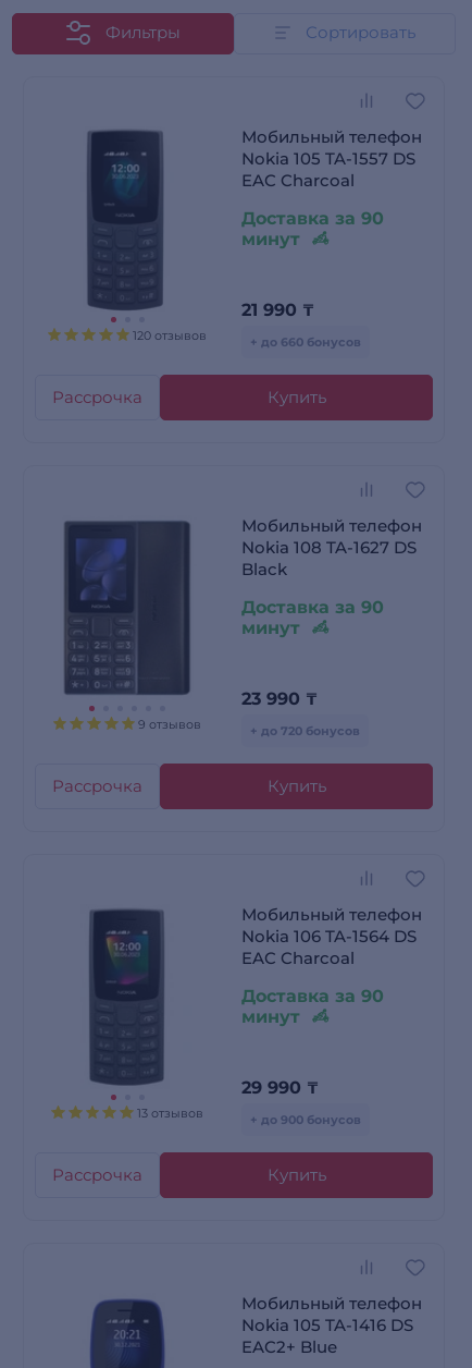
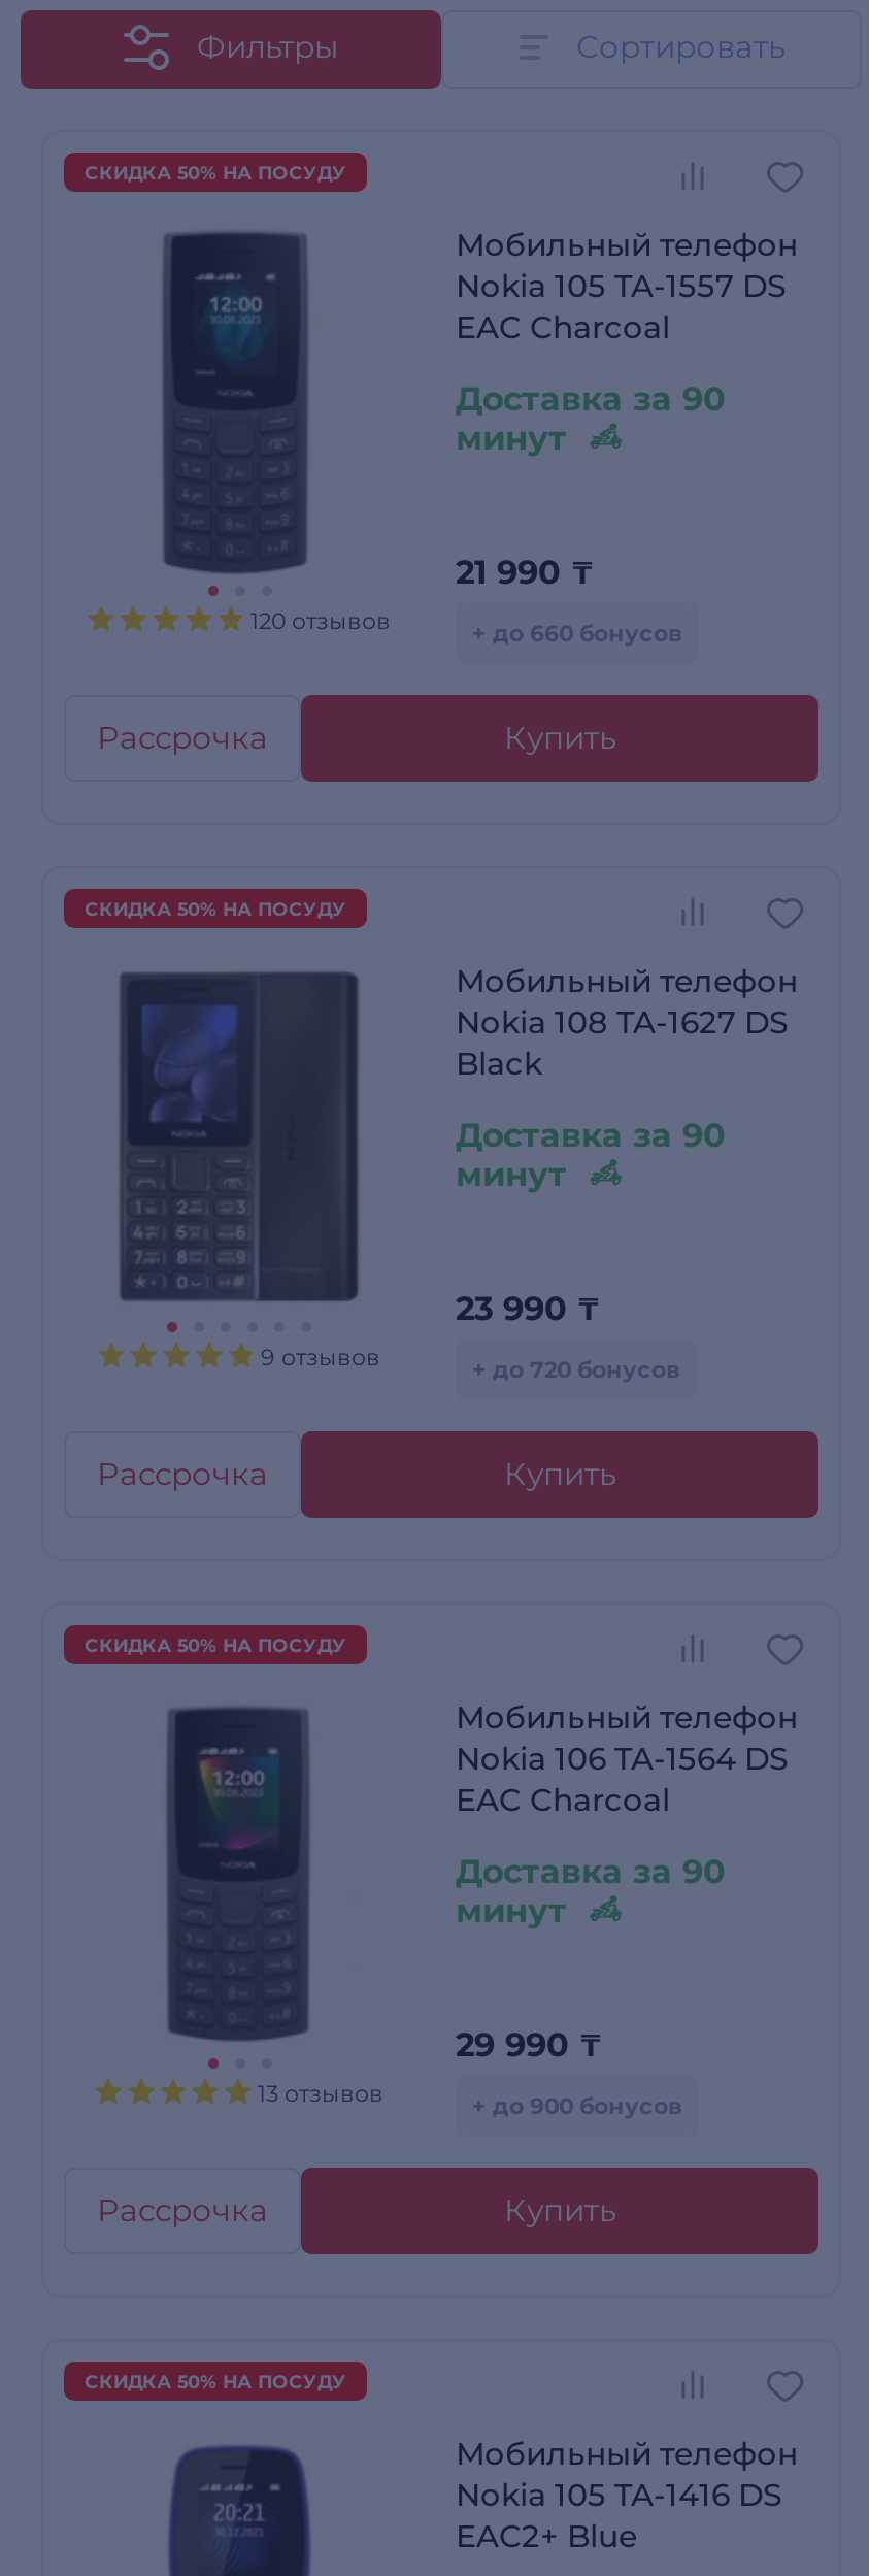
+ СКИДКА 50% НА ПОСУДУ

+ СКИДКА 50% НА ПОСУДУ

+ СКИДКА 50% НА ПОСУДУ

+ СКИДКА 50% НА ПОСУДУ
